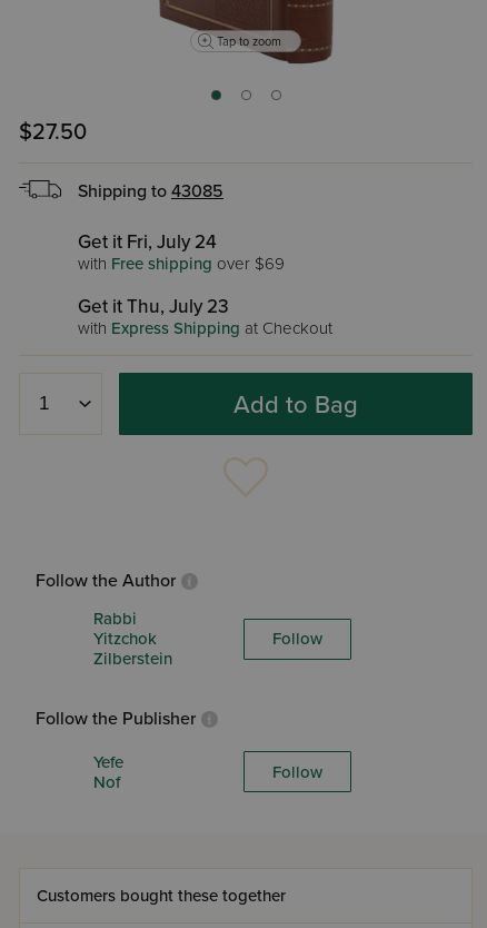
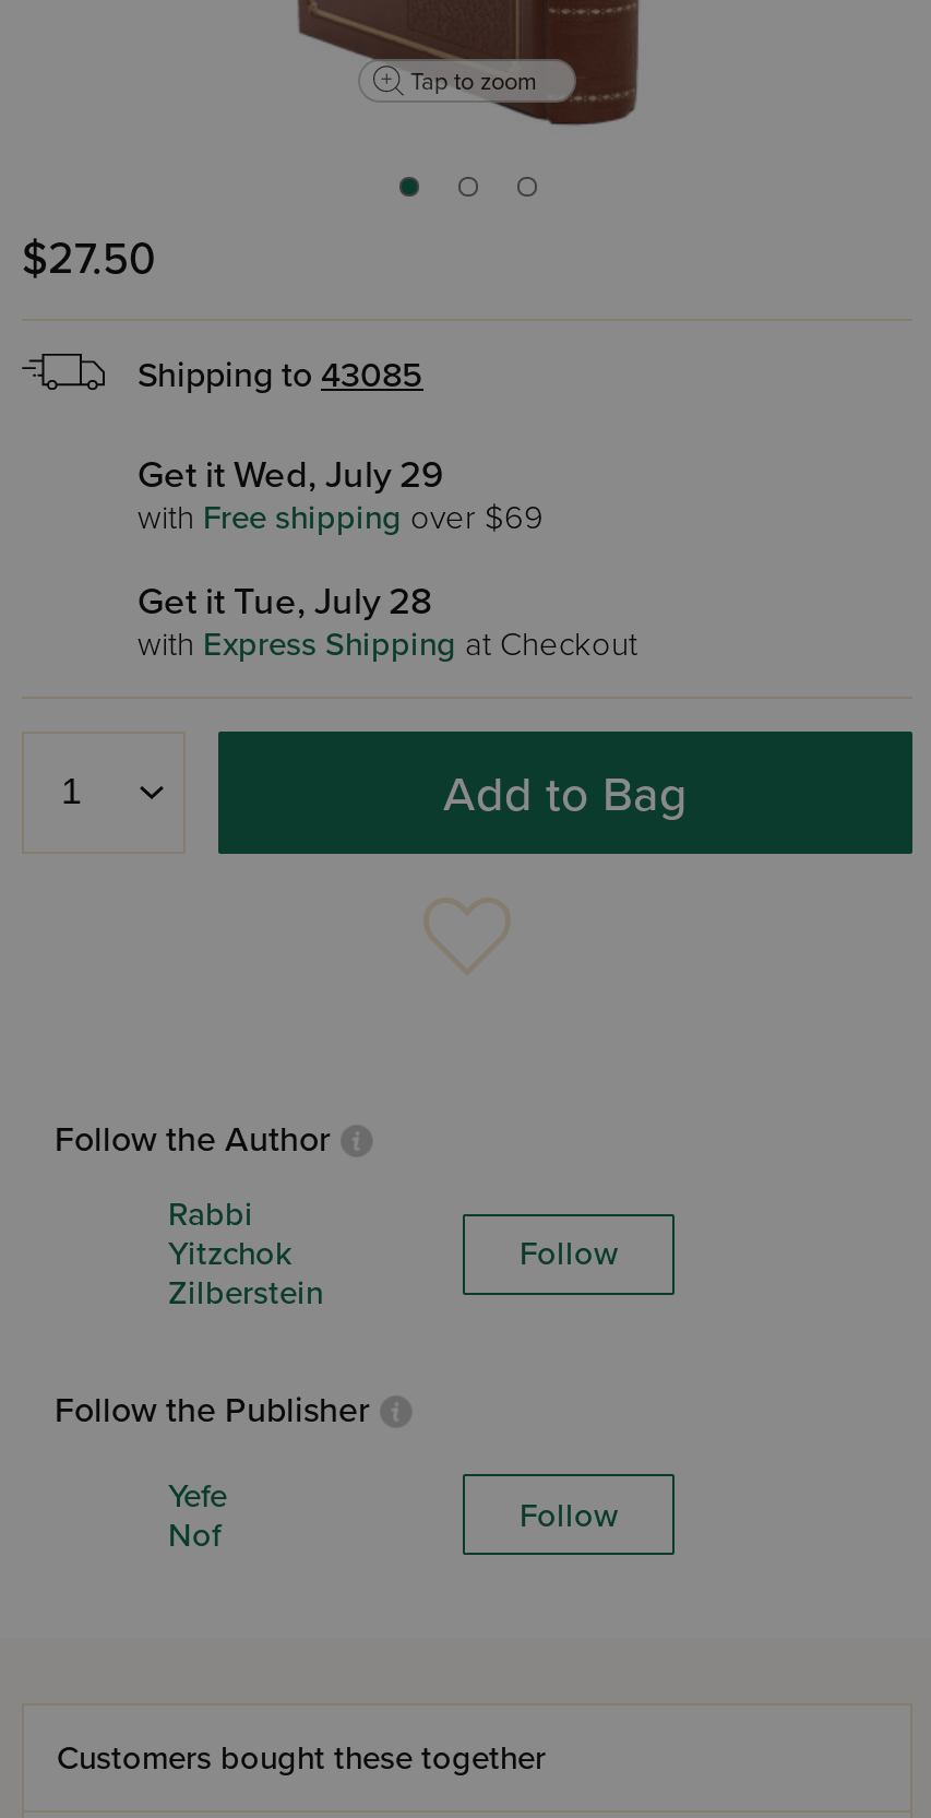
- Get it Fri, July 24
+ Get it Wed, July 29

- Get it Thu, July 23
+ Get it Tue, July 28
